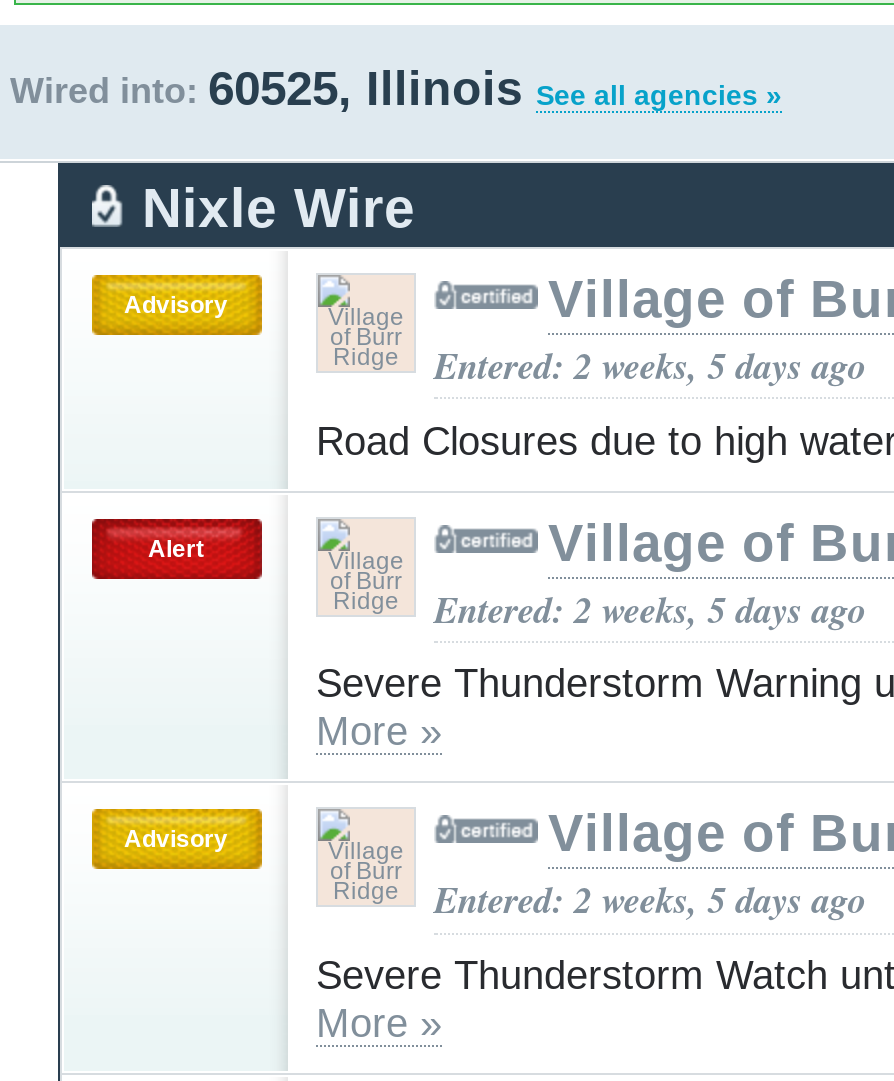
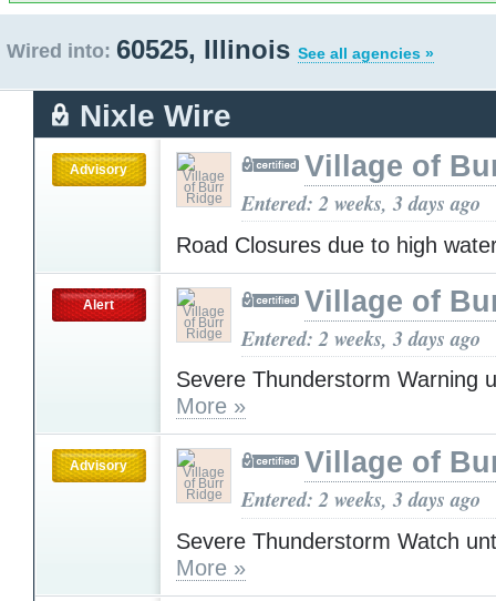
- Entered: 2 weeks, 5 days ago
+ Entered: 2 weeks, 3 days ago

- Entered: 2 weeks, 5 days ago
+ Entered: 2 weeks, 3 days ago

- Entered: 2 weeks, 5 days ago
+ Entered: 2 weeks, 3 days ago
